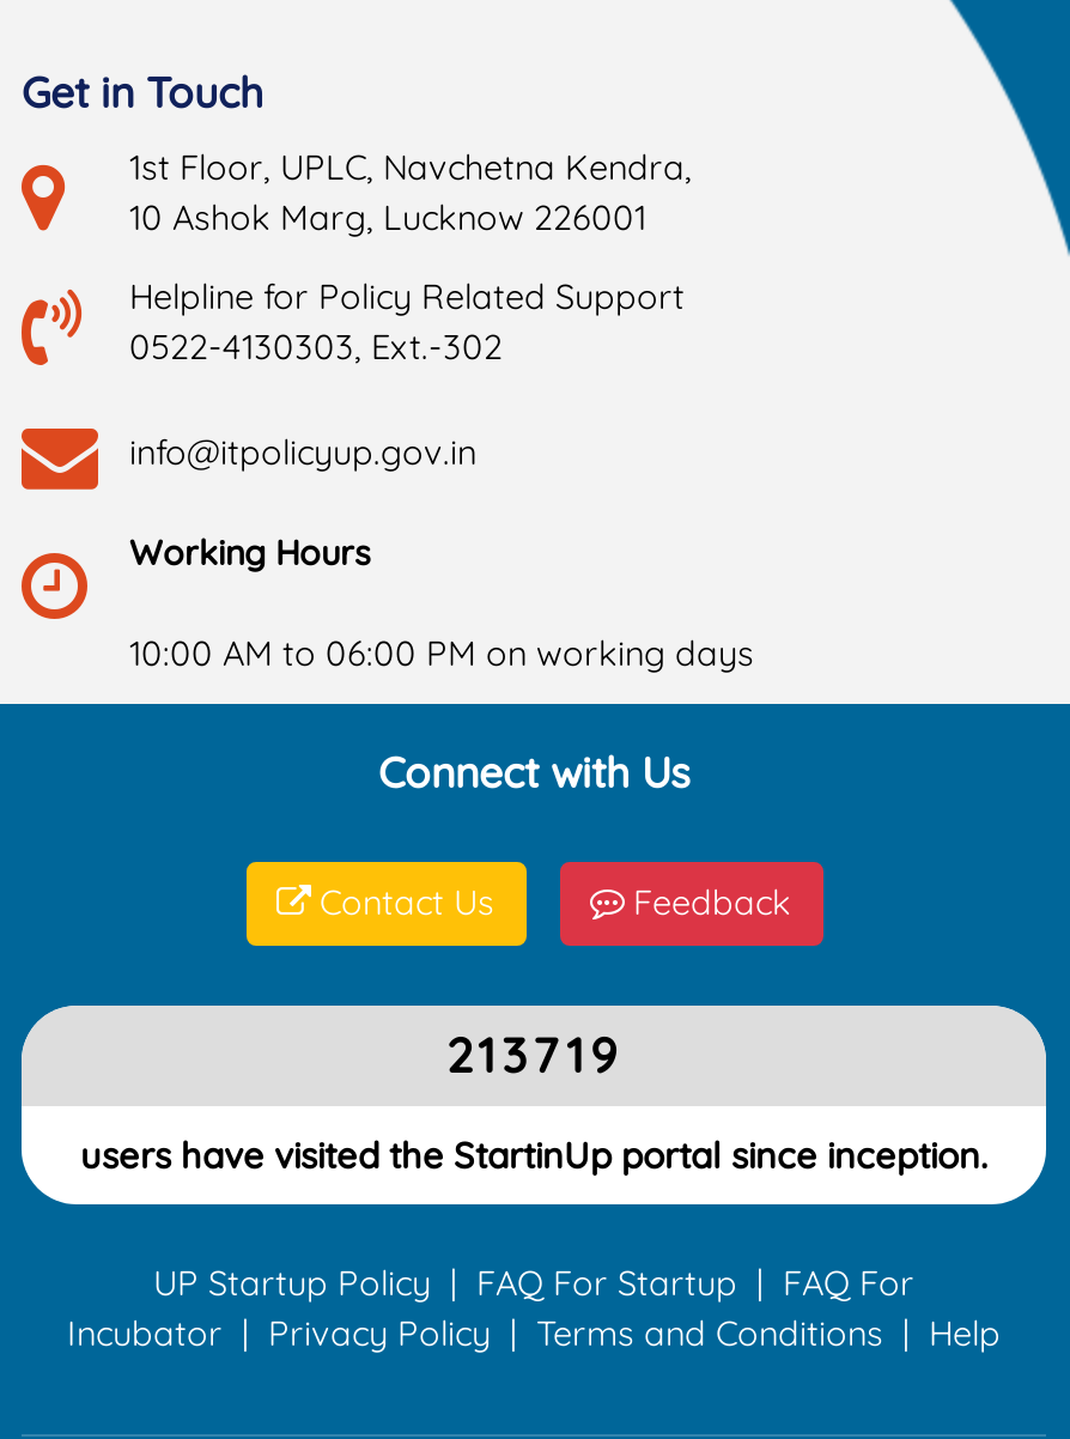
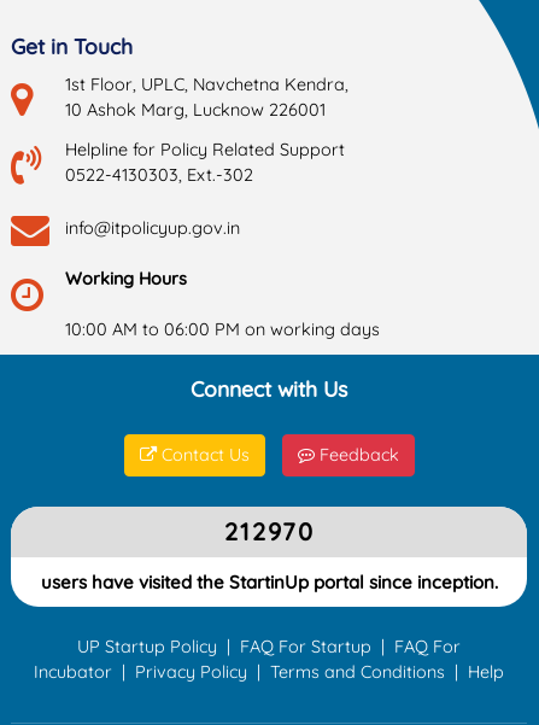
- 213719
+ 212970
